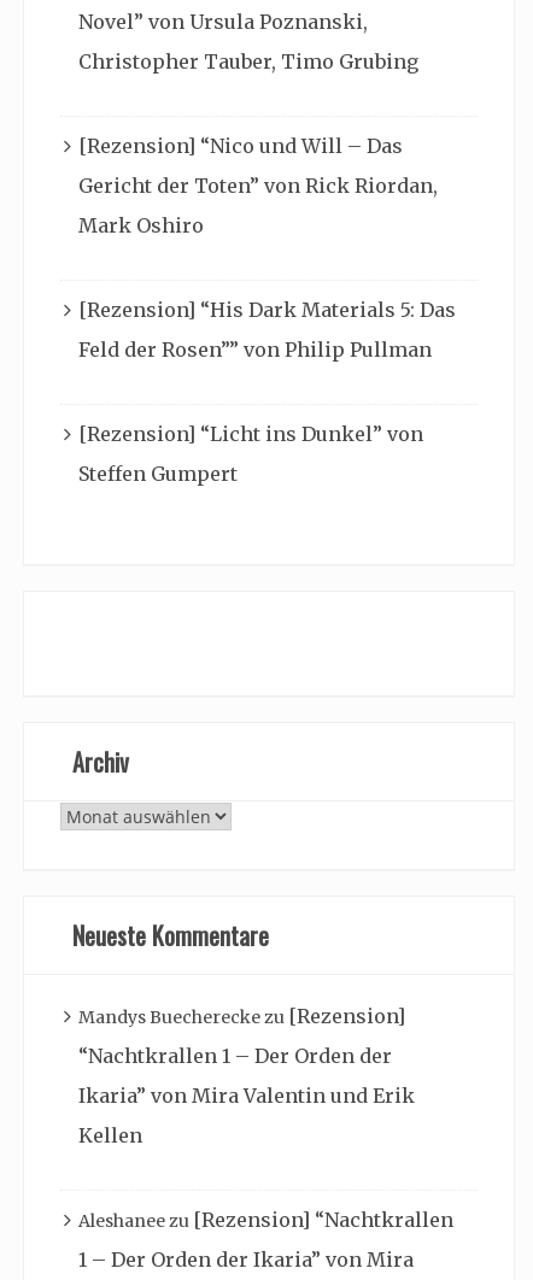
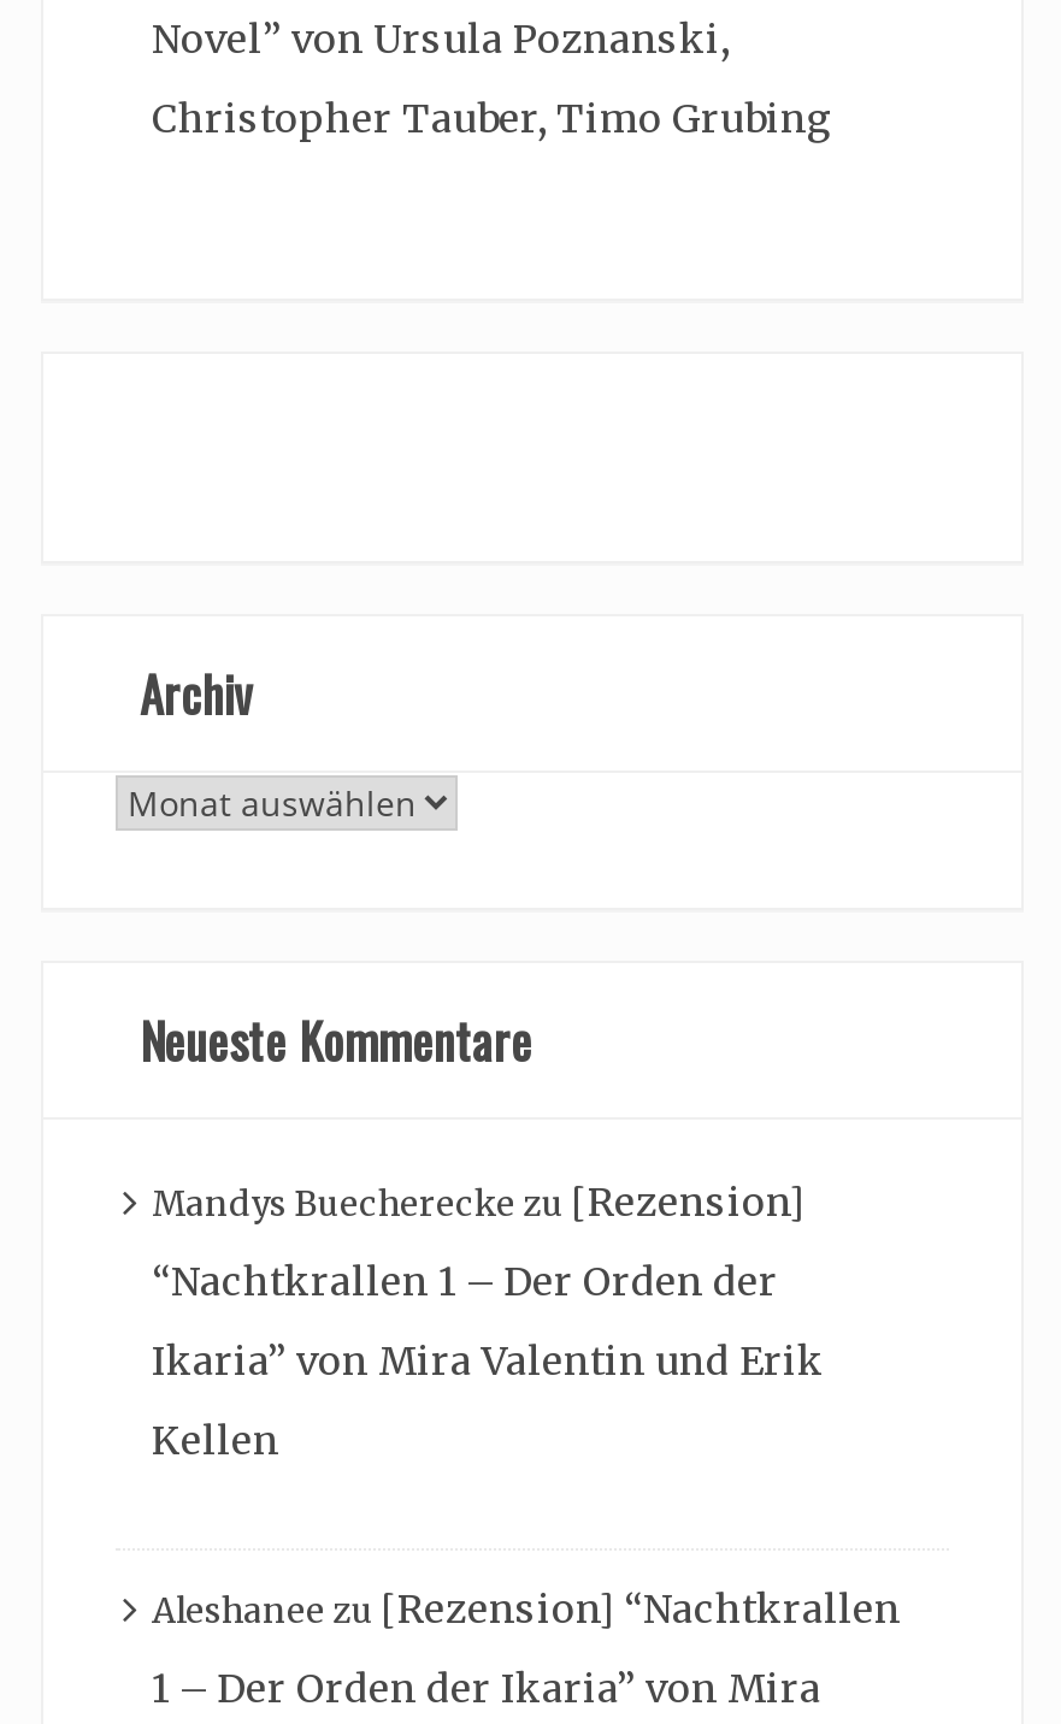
- [Rezension] “Nico und Will – Das
- Gericht der Toten” von Rick Riordan,
- Mark Oshiro
- [Rezension] “His Dark Materials 5: Das
- Feld der Rosen”” von Philip Pullman
- [Rezension] “Licht ins Dunkel” von
- Steffen Gumpert
